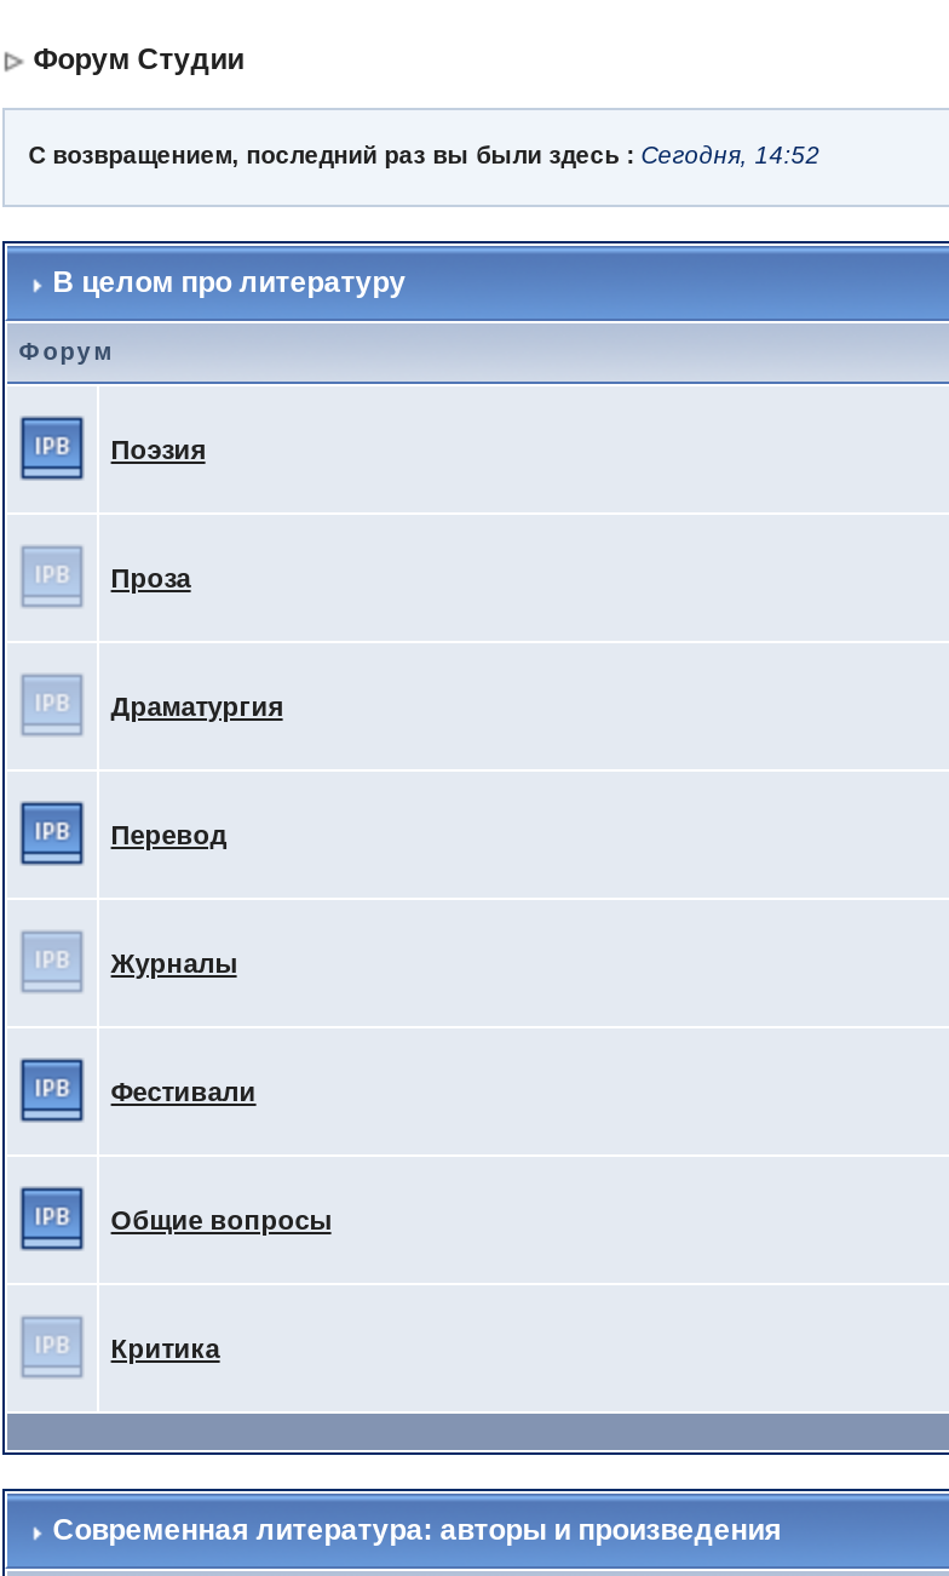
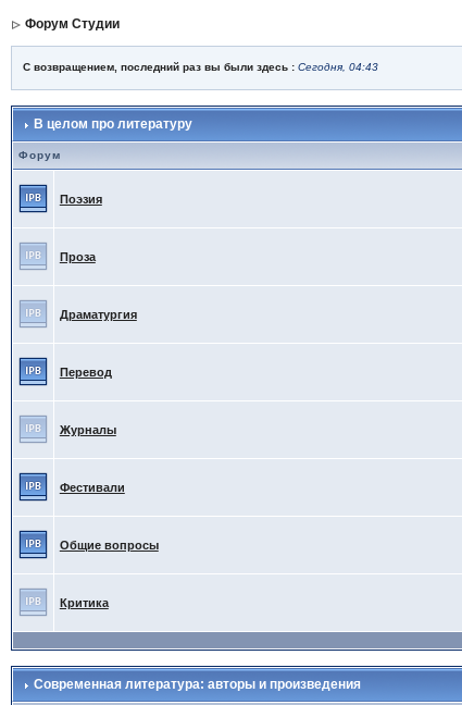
- С возвращением, последний раз вы были здесь : Сегодня, 14:52
+ С возвращением, последний раз вы были здесь : Сегодня, 04:43
